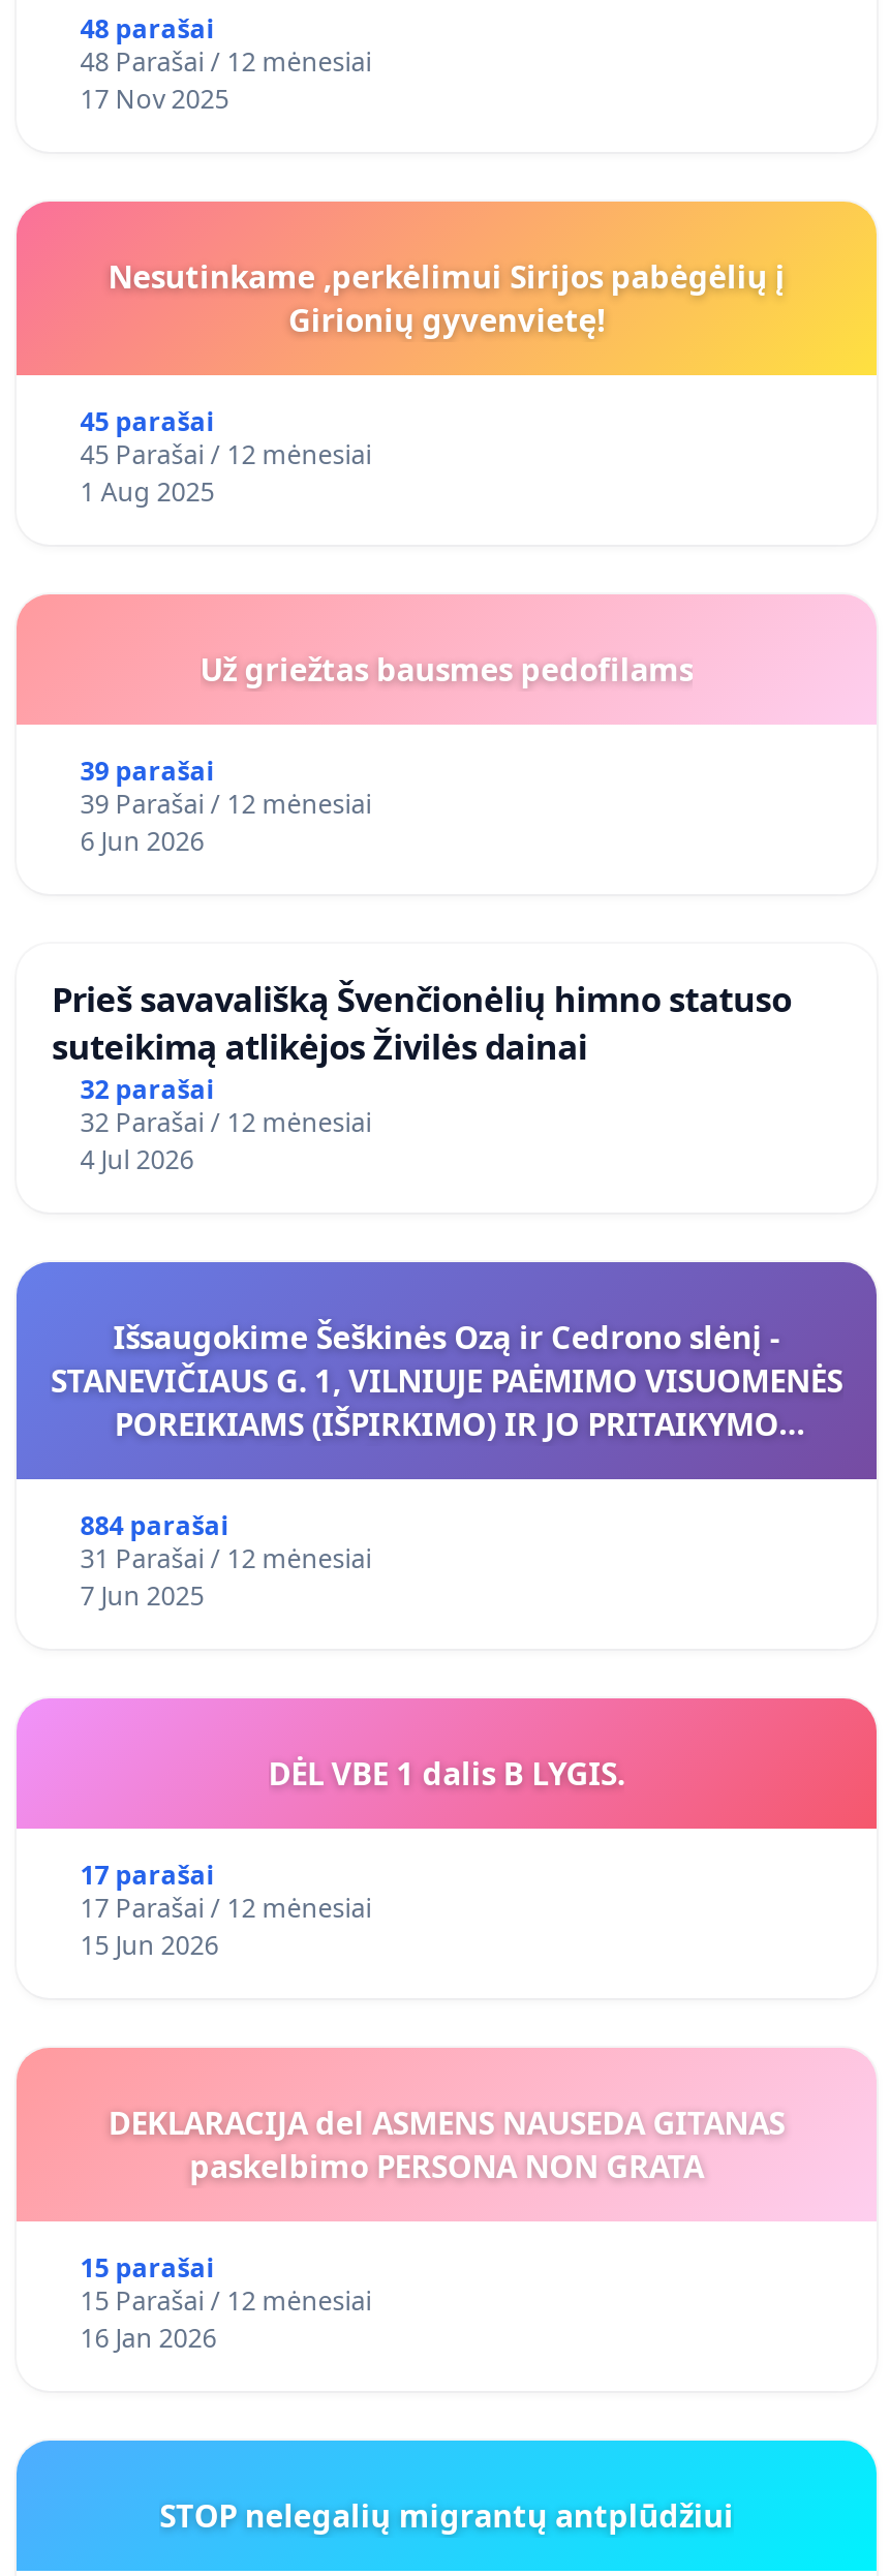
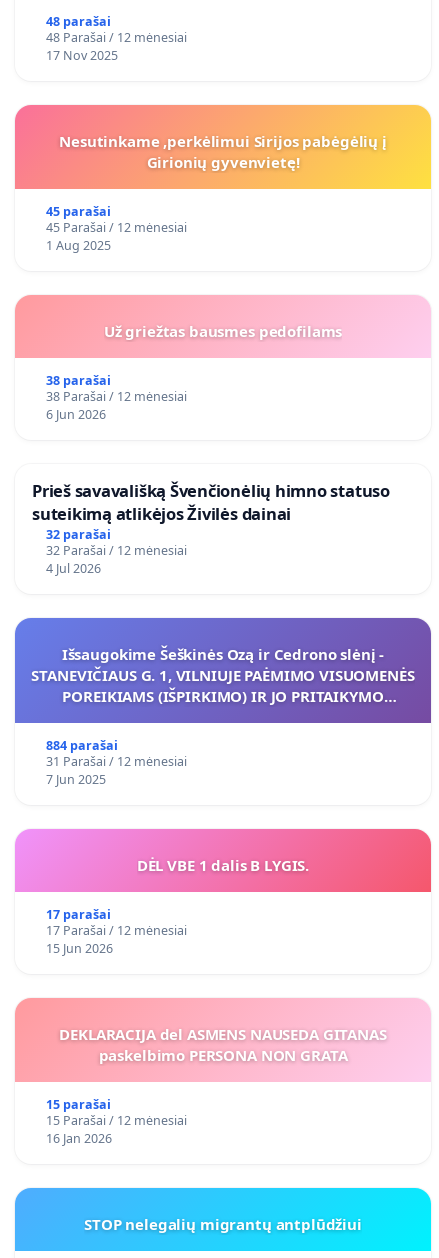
- 39 parašai
+ 38 parašai

- 39 Parašai / 12 mėnesiai
+ 38 Parašai / 12 mėnesiai
